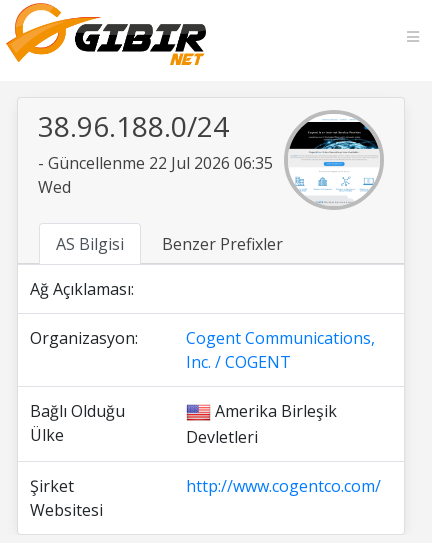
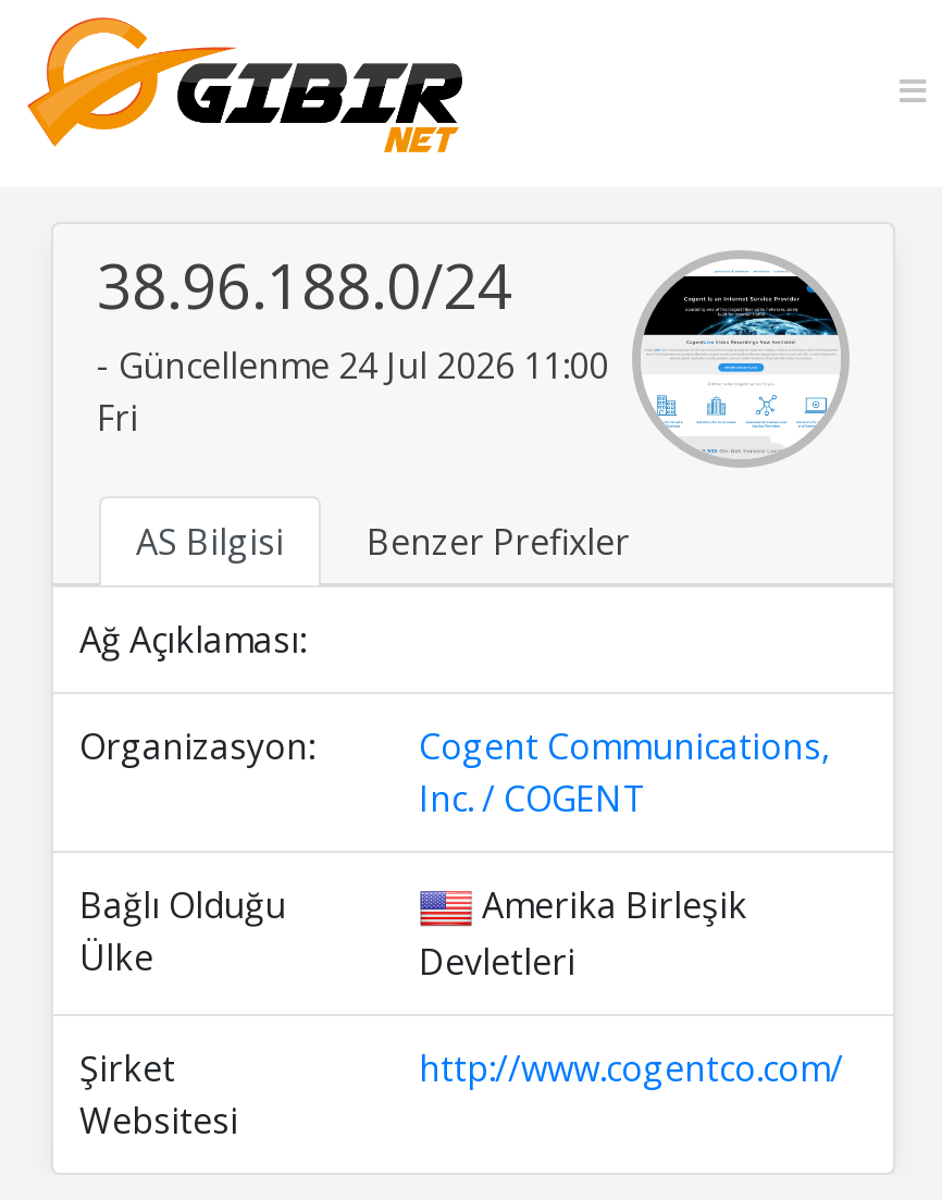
- - Güncellenme 22 Jul 2026 06:35
- Wed
+ - Güncellenme 24 Jul 2026 11:00
+ Fri
